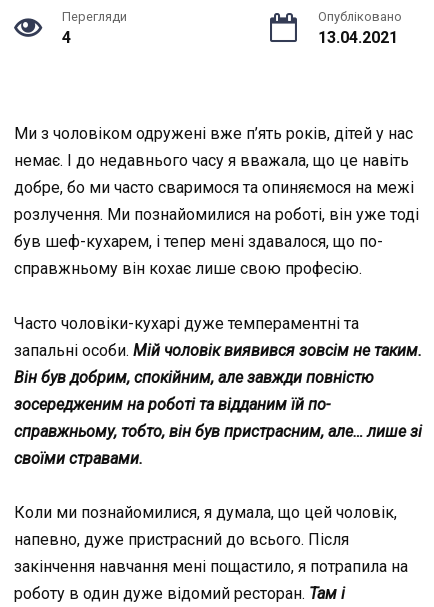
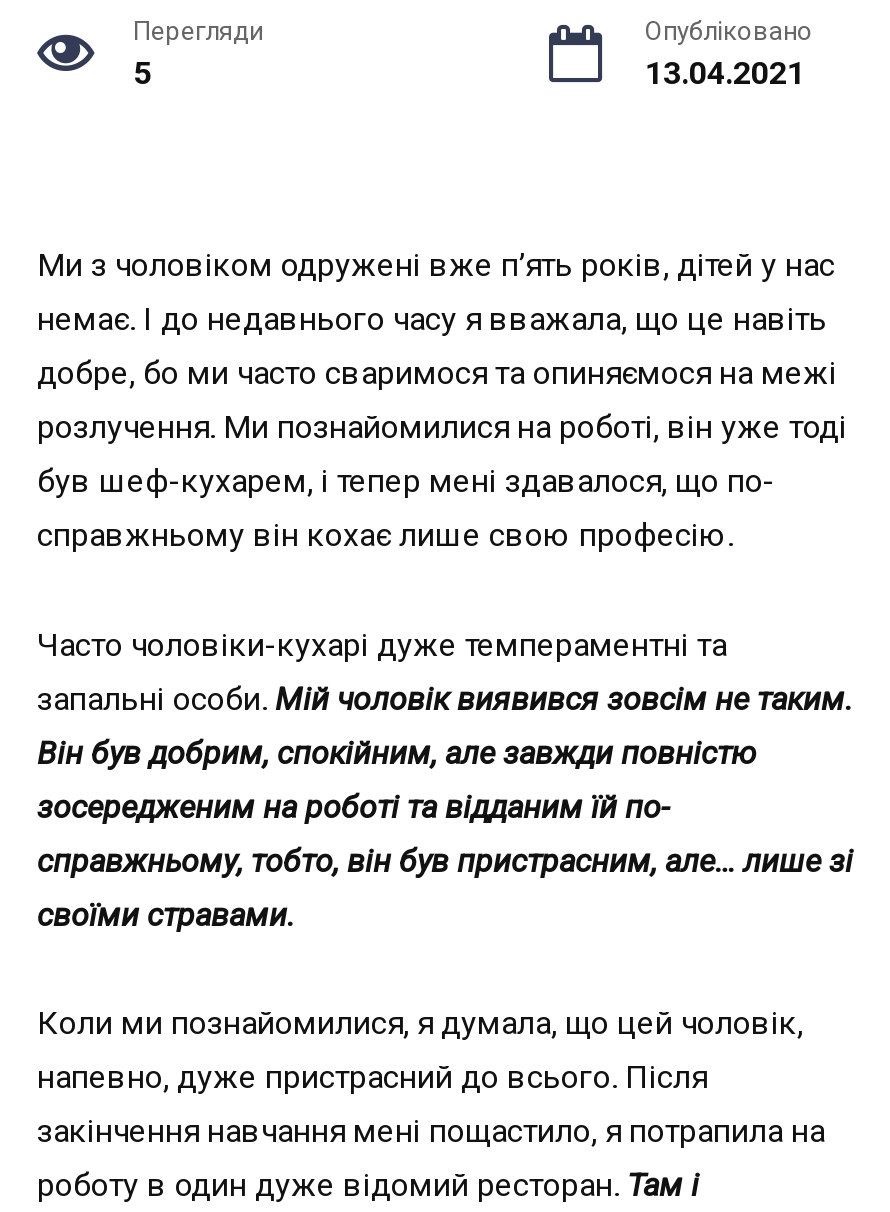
- 4
+ 5
